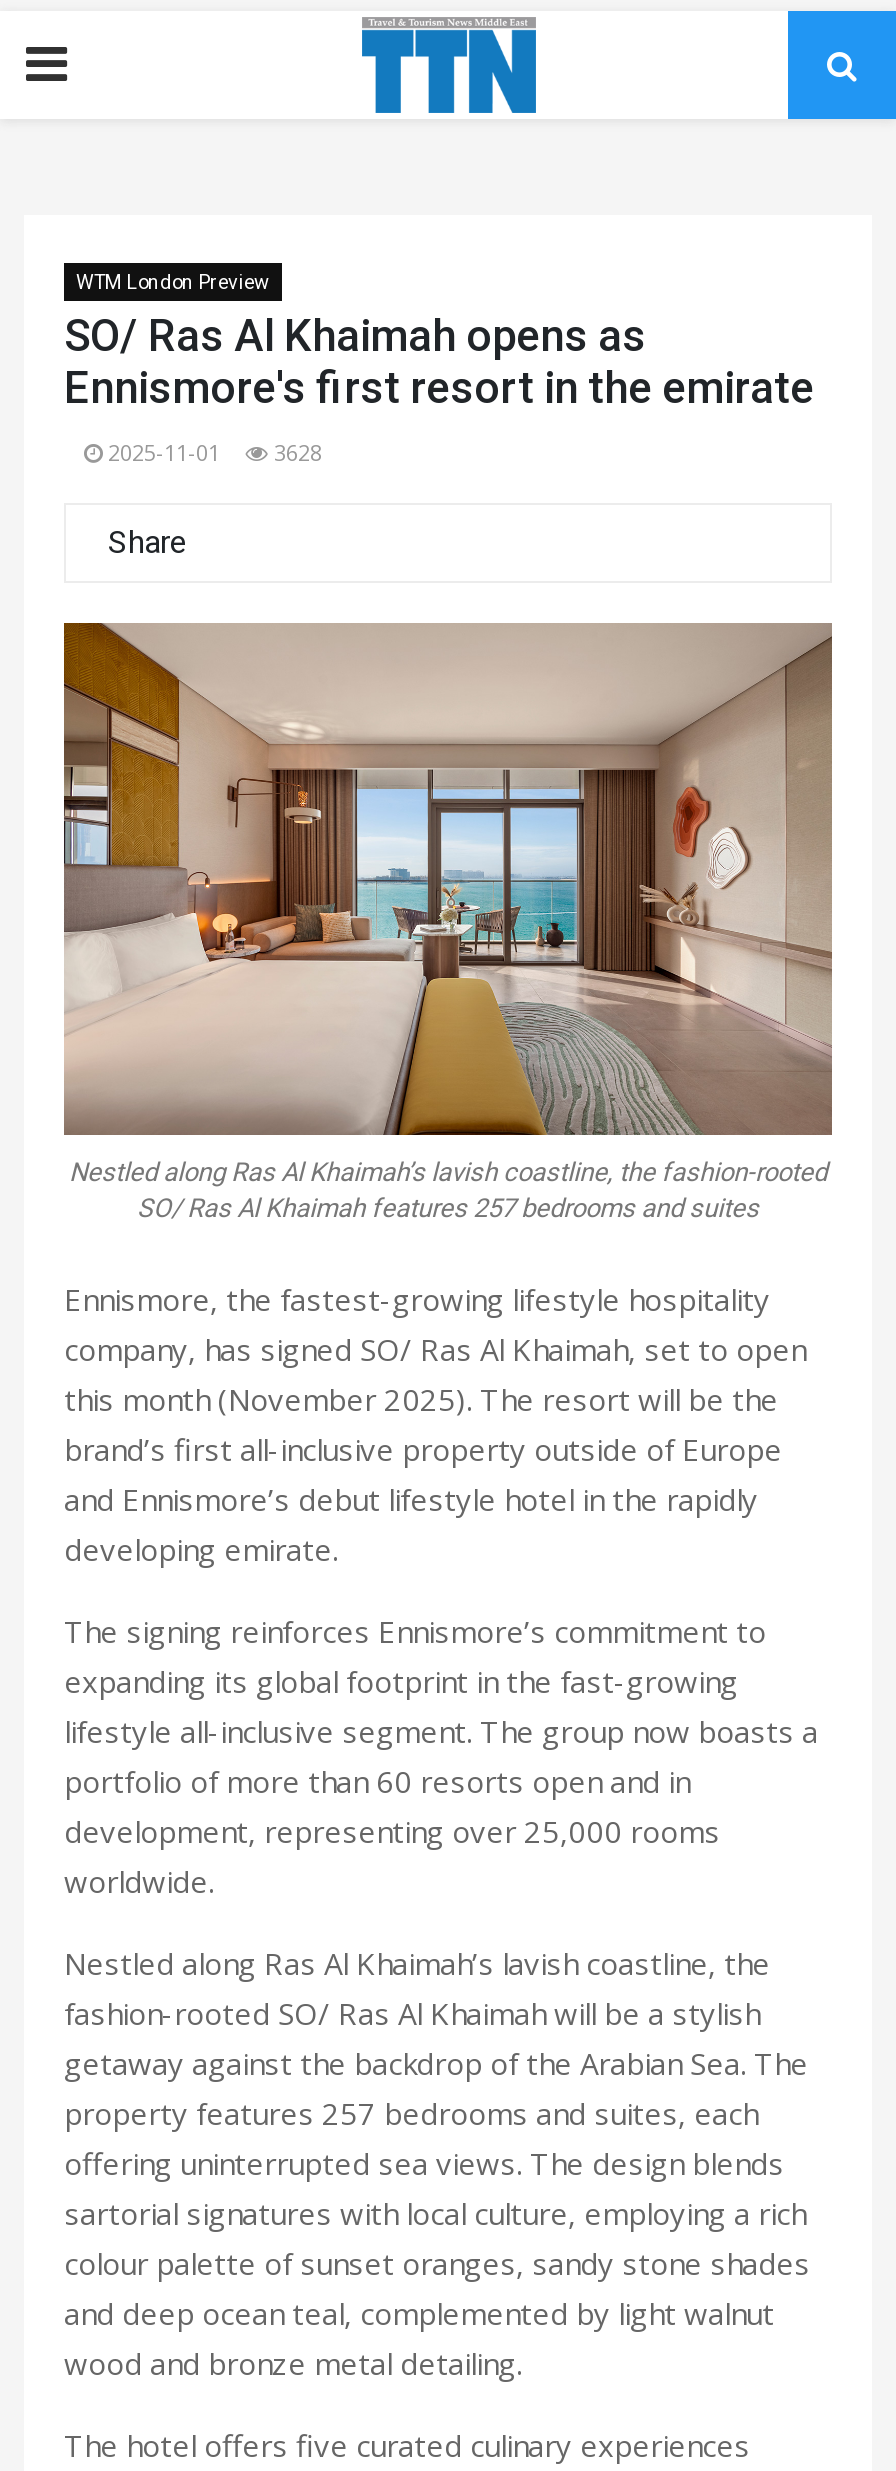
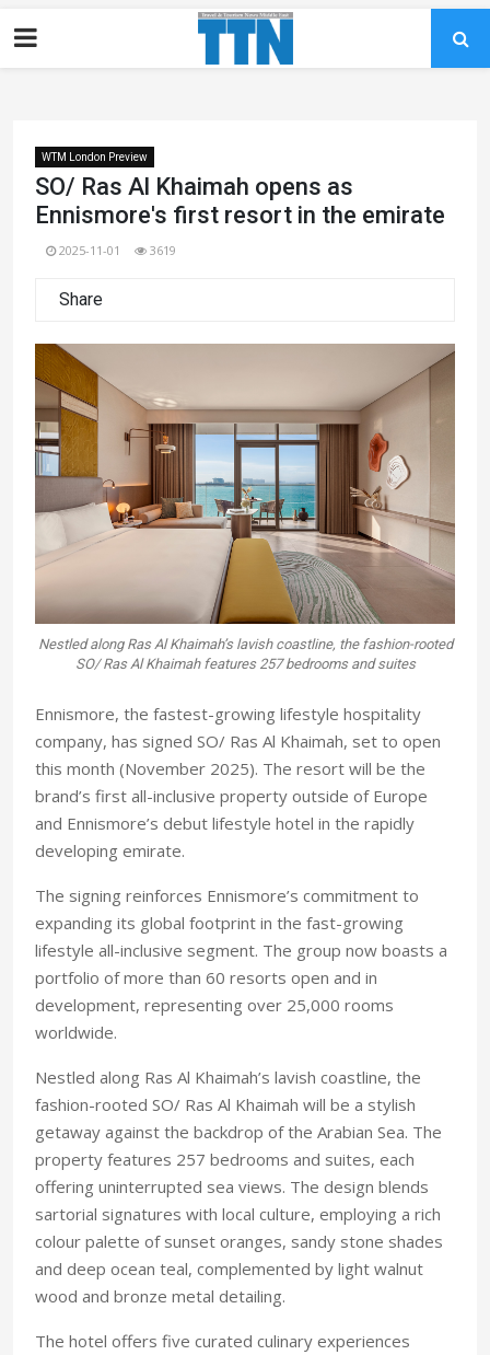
- 2025-11-01 3628
+ 2025-11-01 3619
